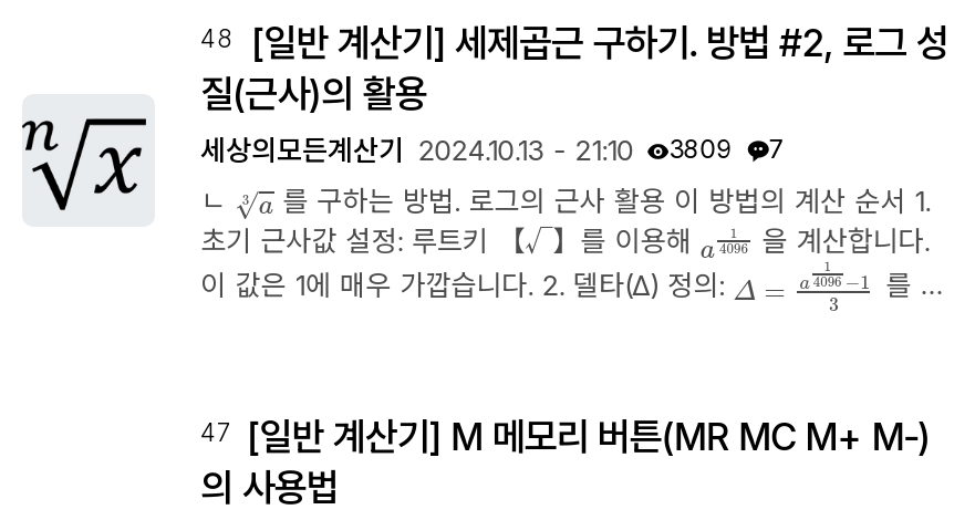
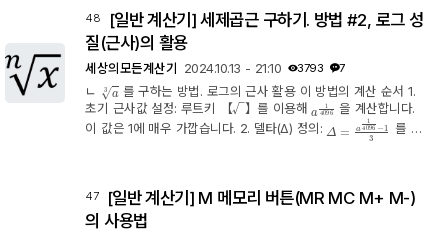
- 세상의모든계산기 2024.10.13 - 21:10 3809 7
+ 세상의모든계산기 2024.10.13 - 21:10 3793 7
